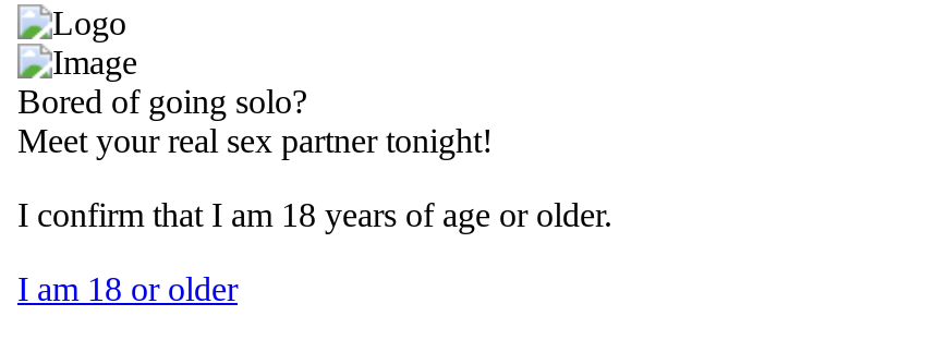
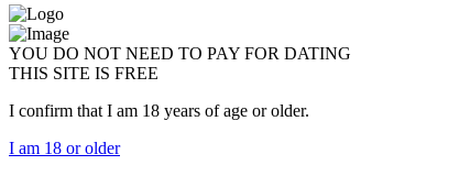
- Bored of going solo?
- Meet your real sex partner tonight!
+ YOU DO NOT NEED TO PAY FOR DATING
+ THIS SITE IS FREE
